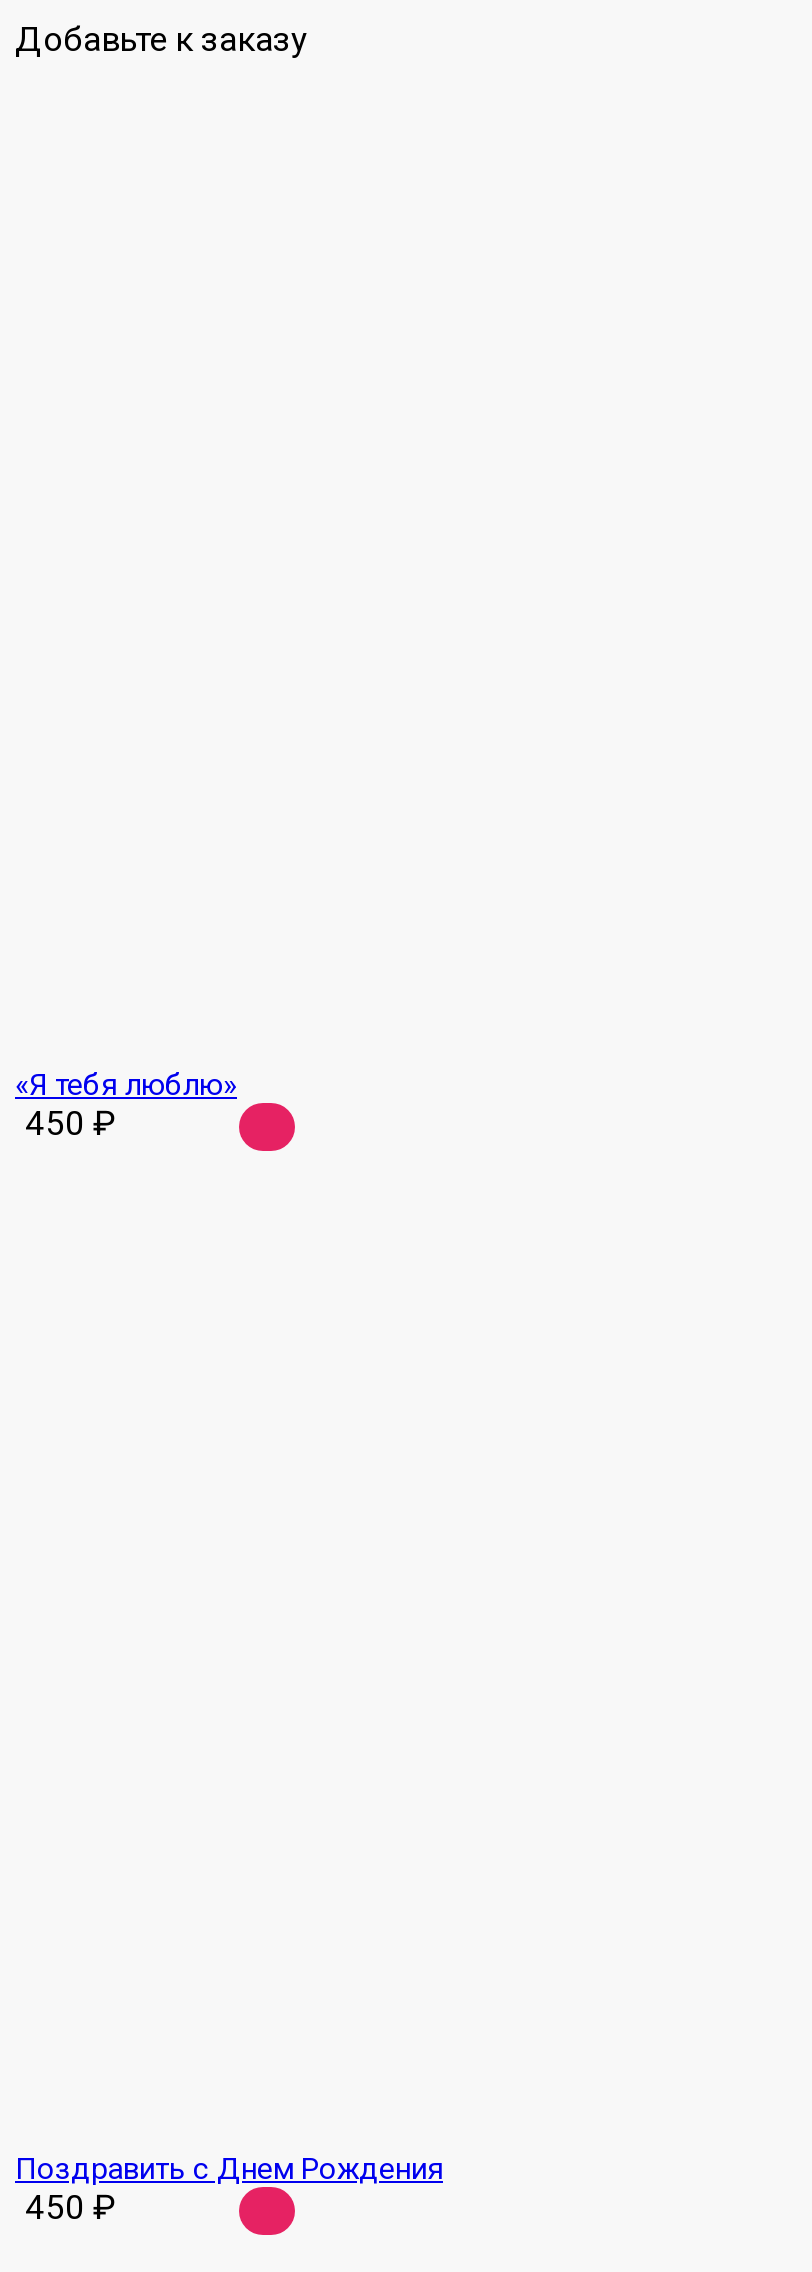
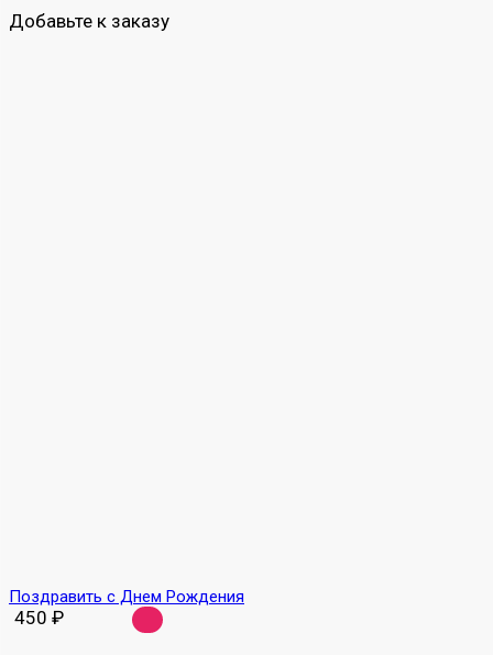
- «Я тебя люблю»
- 450 ₽
